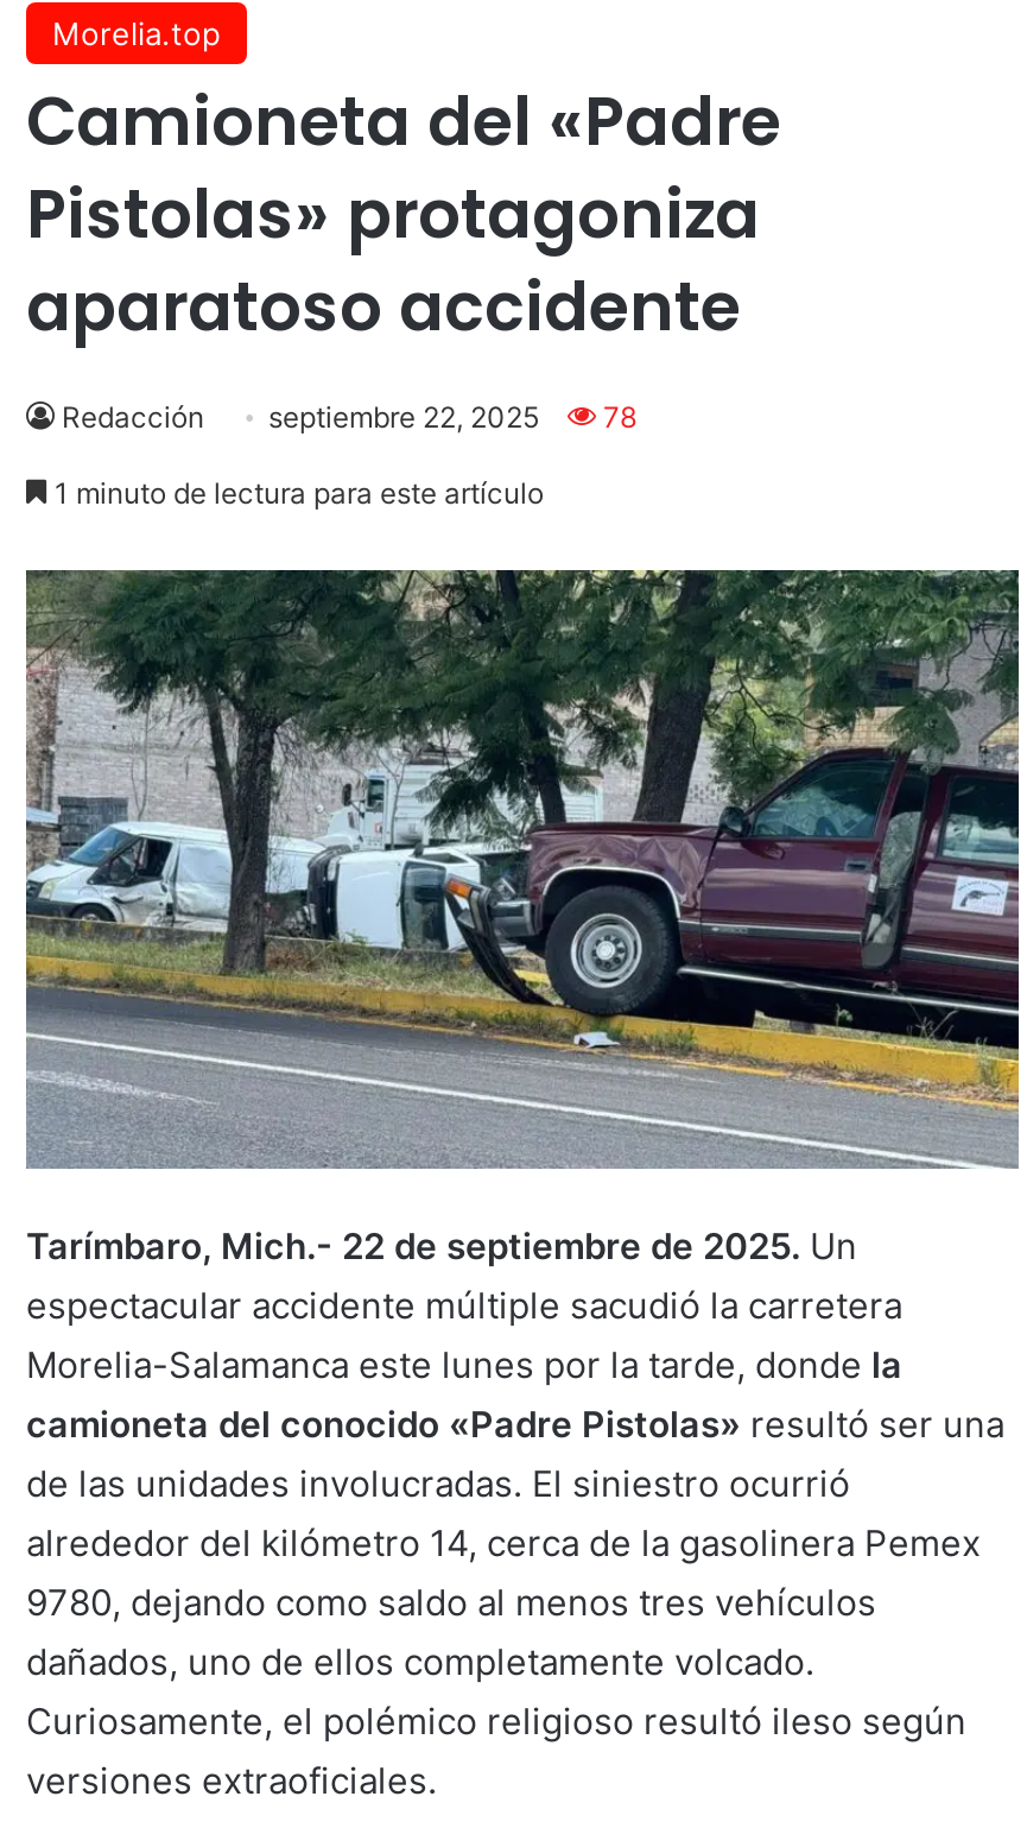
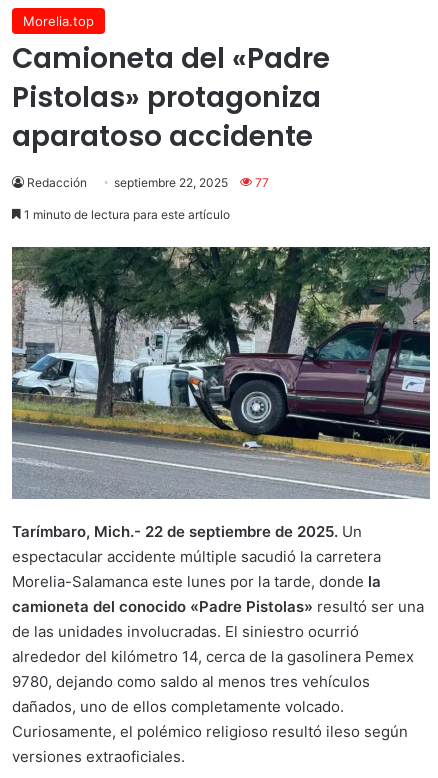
- Redacción septiembre 22, 2025 78
+ Redacción septiembre 22, 2025 77
